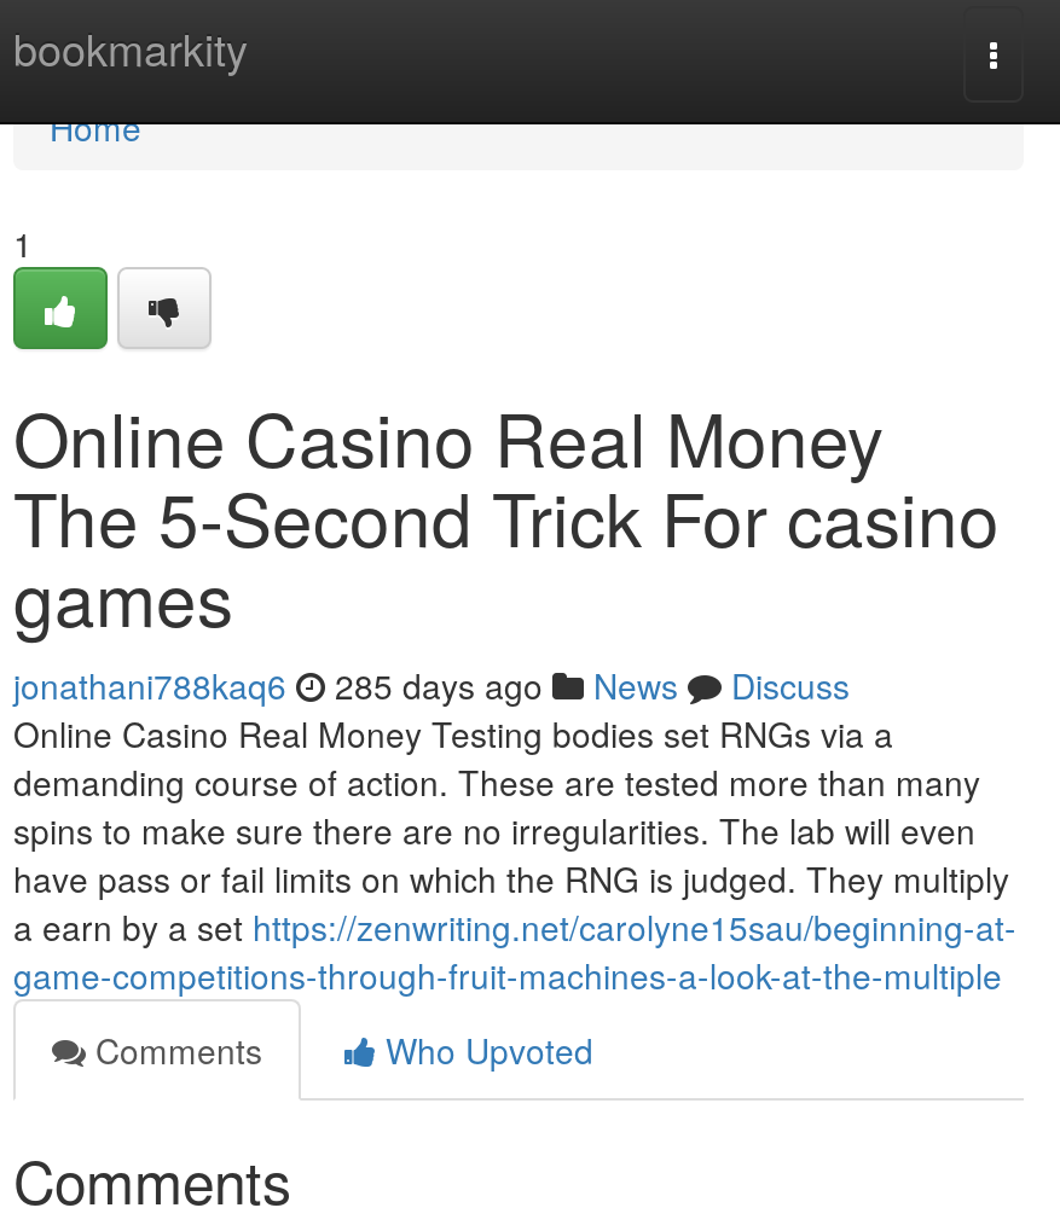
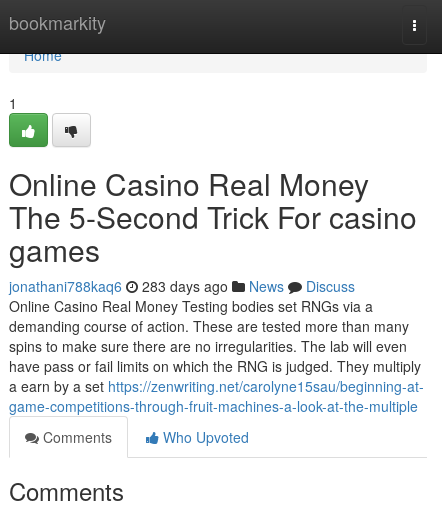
- jonathani788kaq6 285 days ago News Discuss
+ jonathani788kaq6 283 days ago News Discuss
